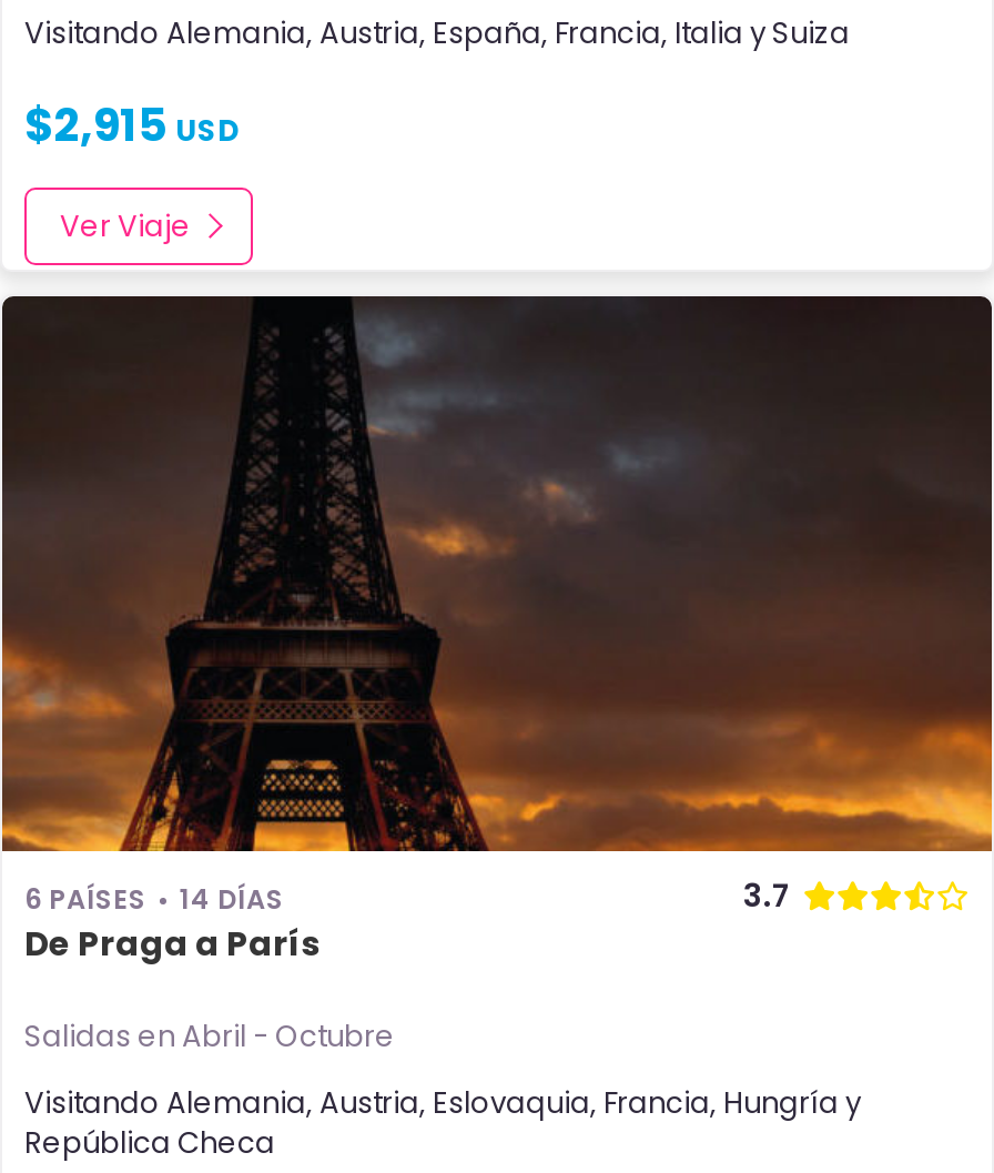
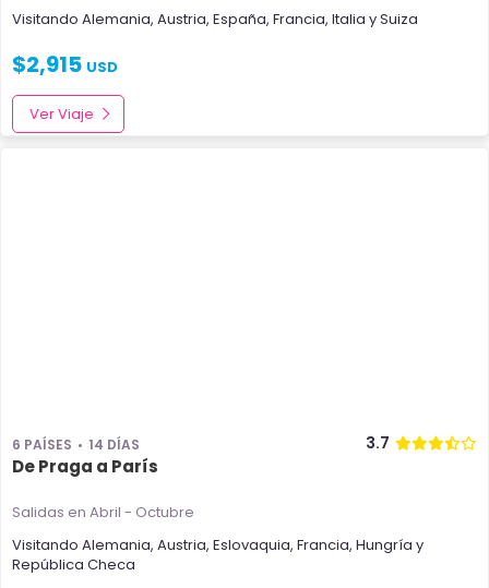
- [image]
